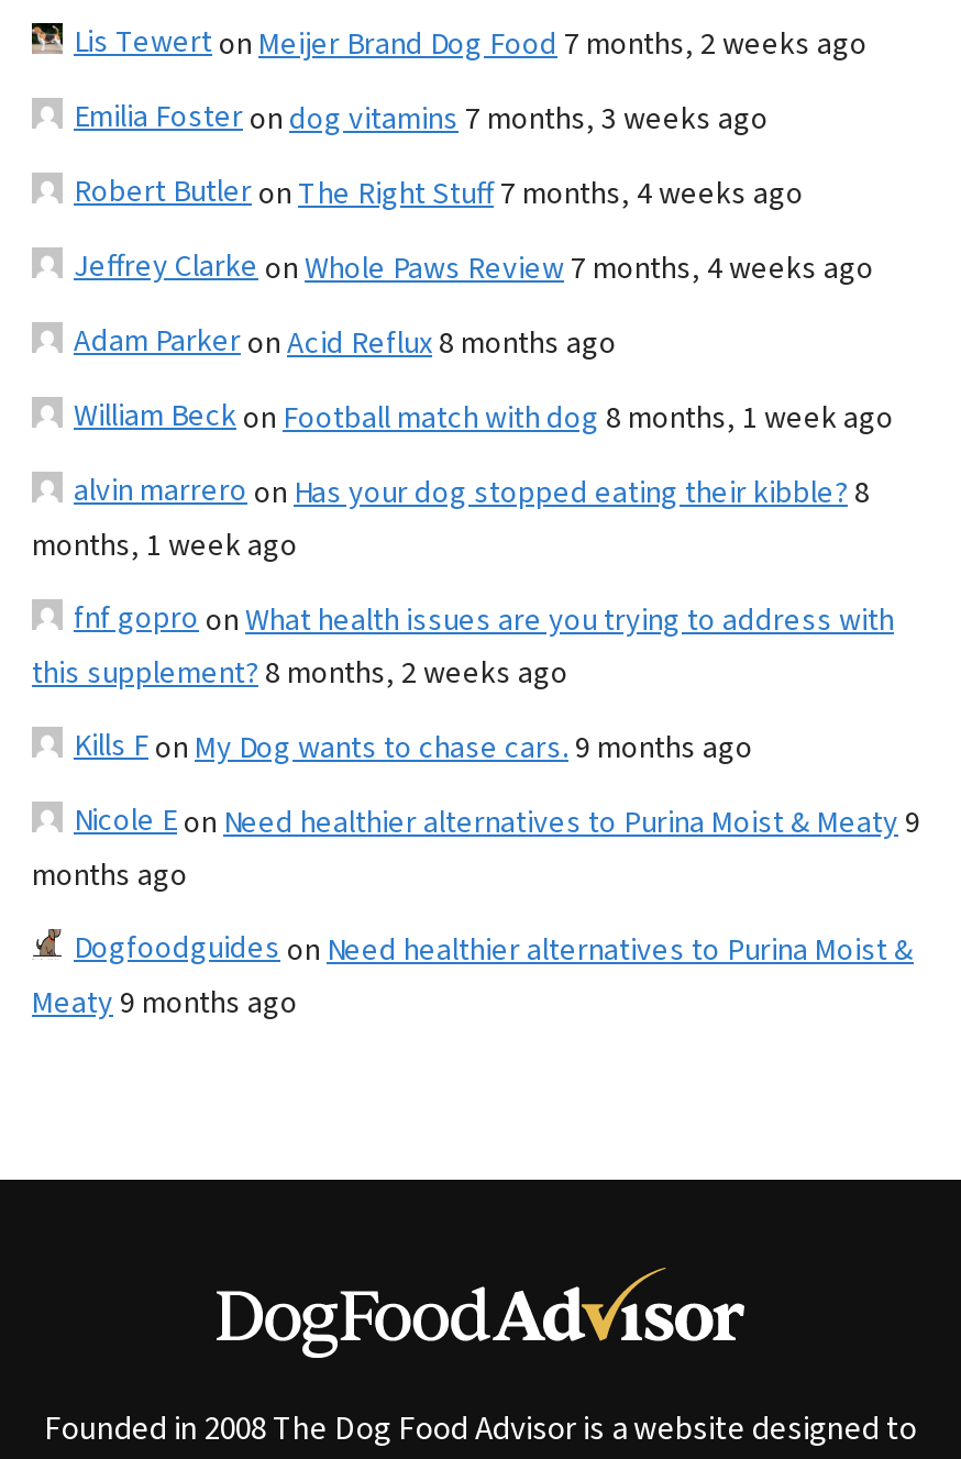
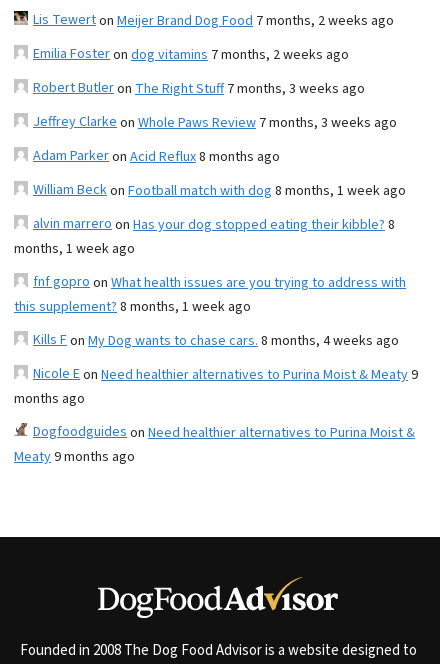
- Emilia Fosteron dog vitamins 7 months, 3 weeks ago
+ Emilia Fosteron dog vitamins 7 months, 2 weeks ago

- Robert Butleron The Right Stuff 7 months, 4 weeks ago
+ Robert Butleron The Right Stuff 7 months, 3 weeks ago

- Jeffrey Clarkeon Whole Paws Review 7 months, 4 weeks ago
+ Jeffrey Clarkeon Whole Paws Review 7 months, 3 weeks ago

- this supplement? 8 months, 2 weeks ago
+ this supplement? 8 months, 1 week ago

- Kills Fon My Dog wants to chase cars. 9 months ago
+ Kills Fon My Dog wants to chase cars. 8 months, 4 weeks ago
